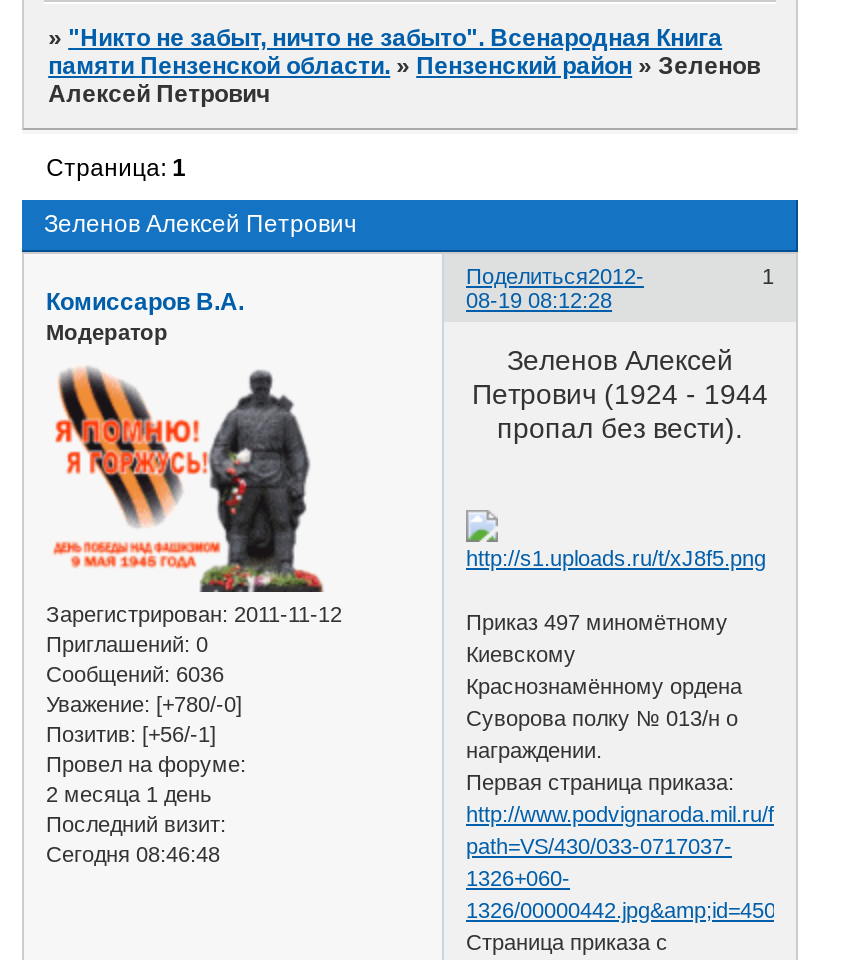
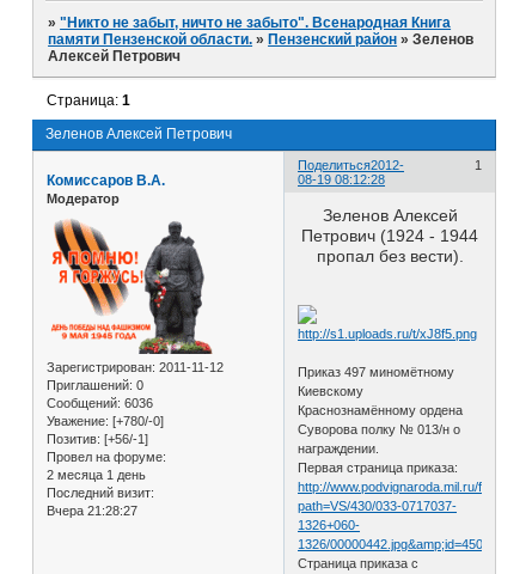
- Сегодня 08:46:48
+ Вчера 21:28:27
